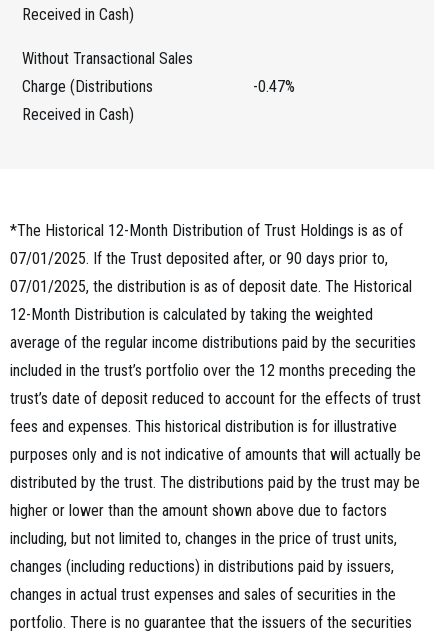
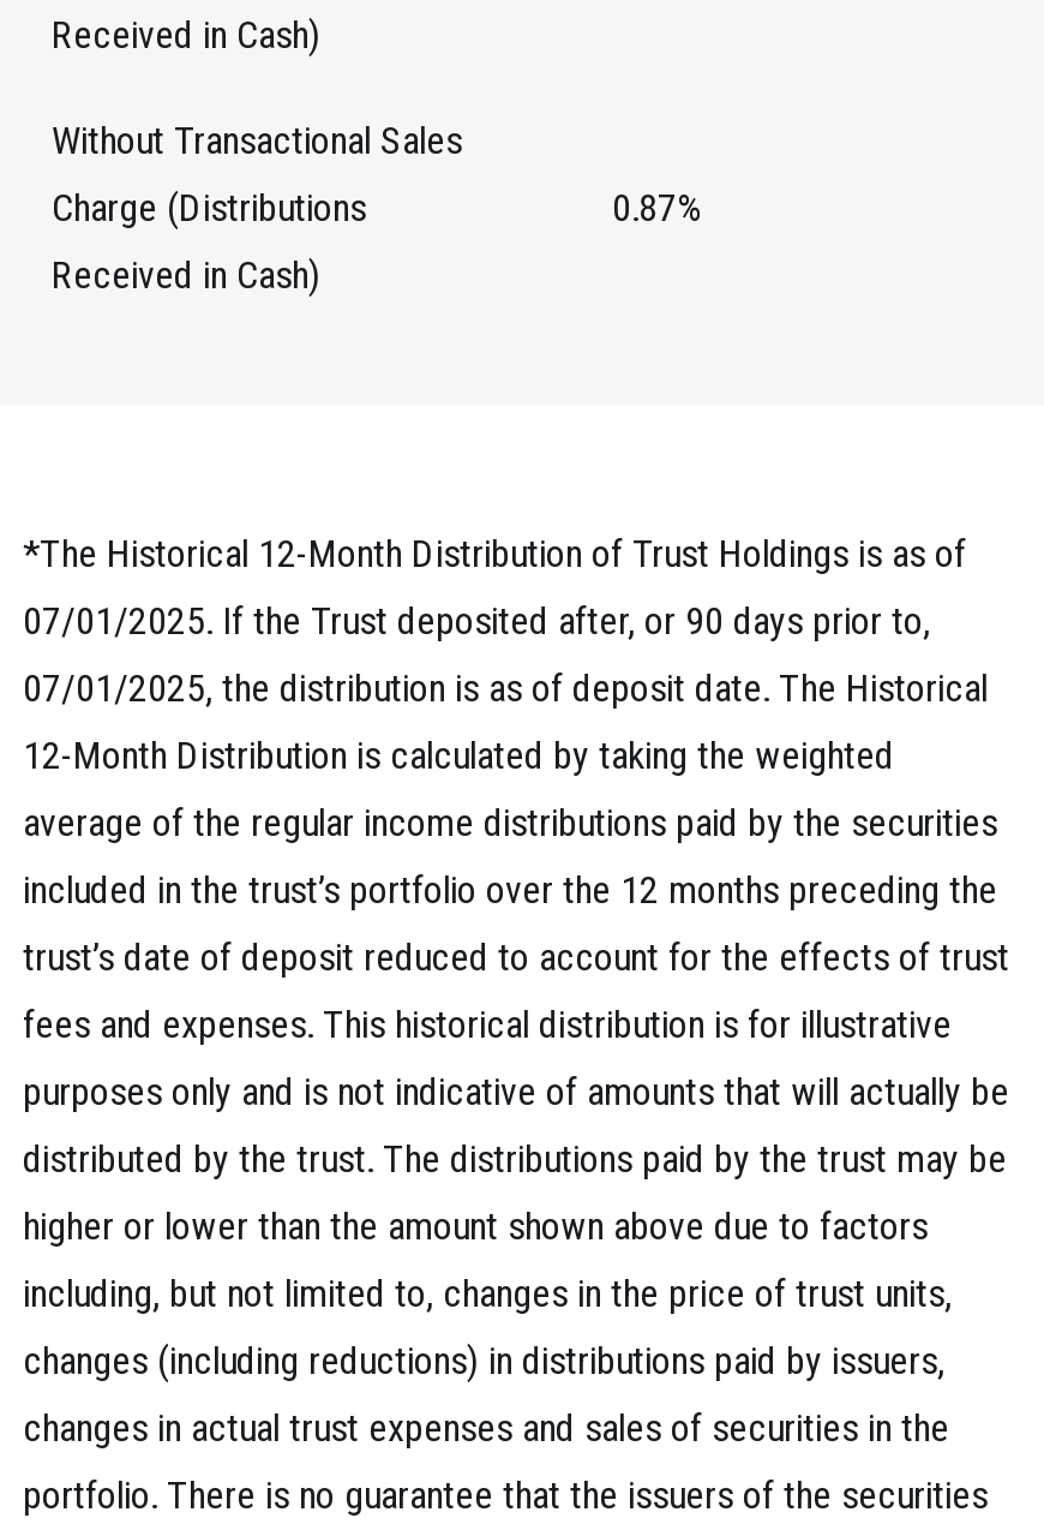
- -0.47%
+ 0.87%
